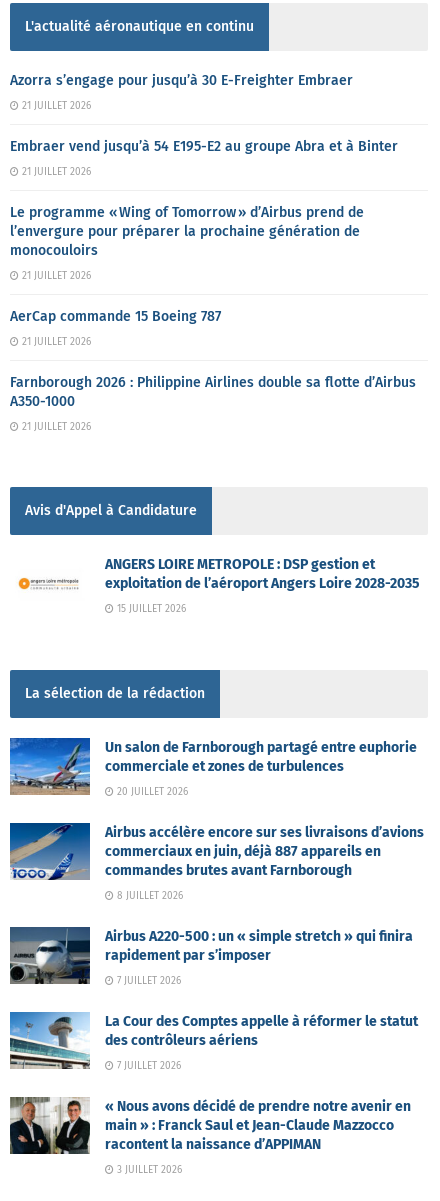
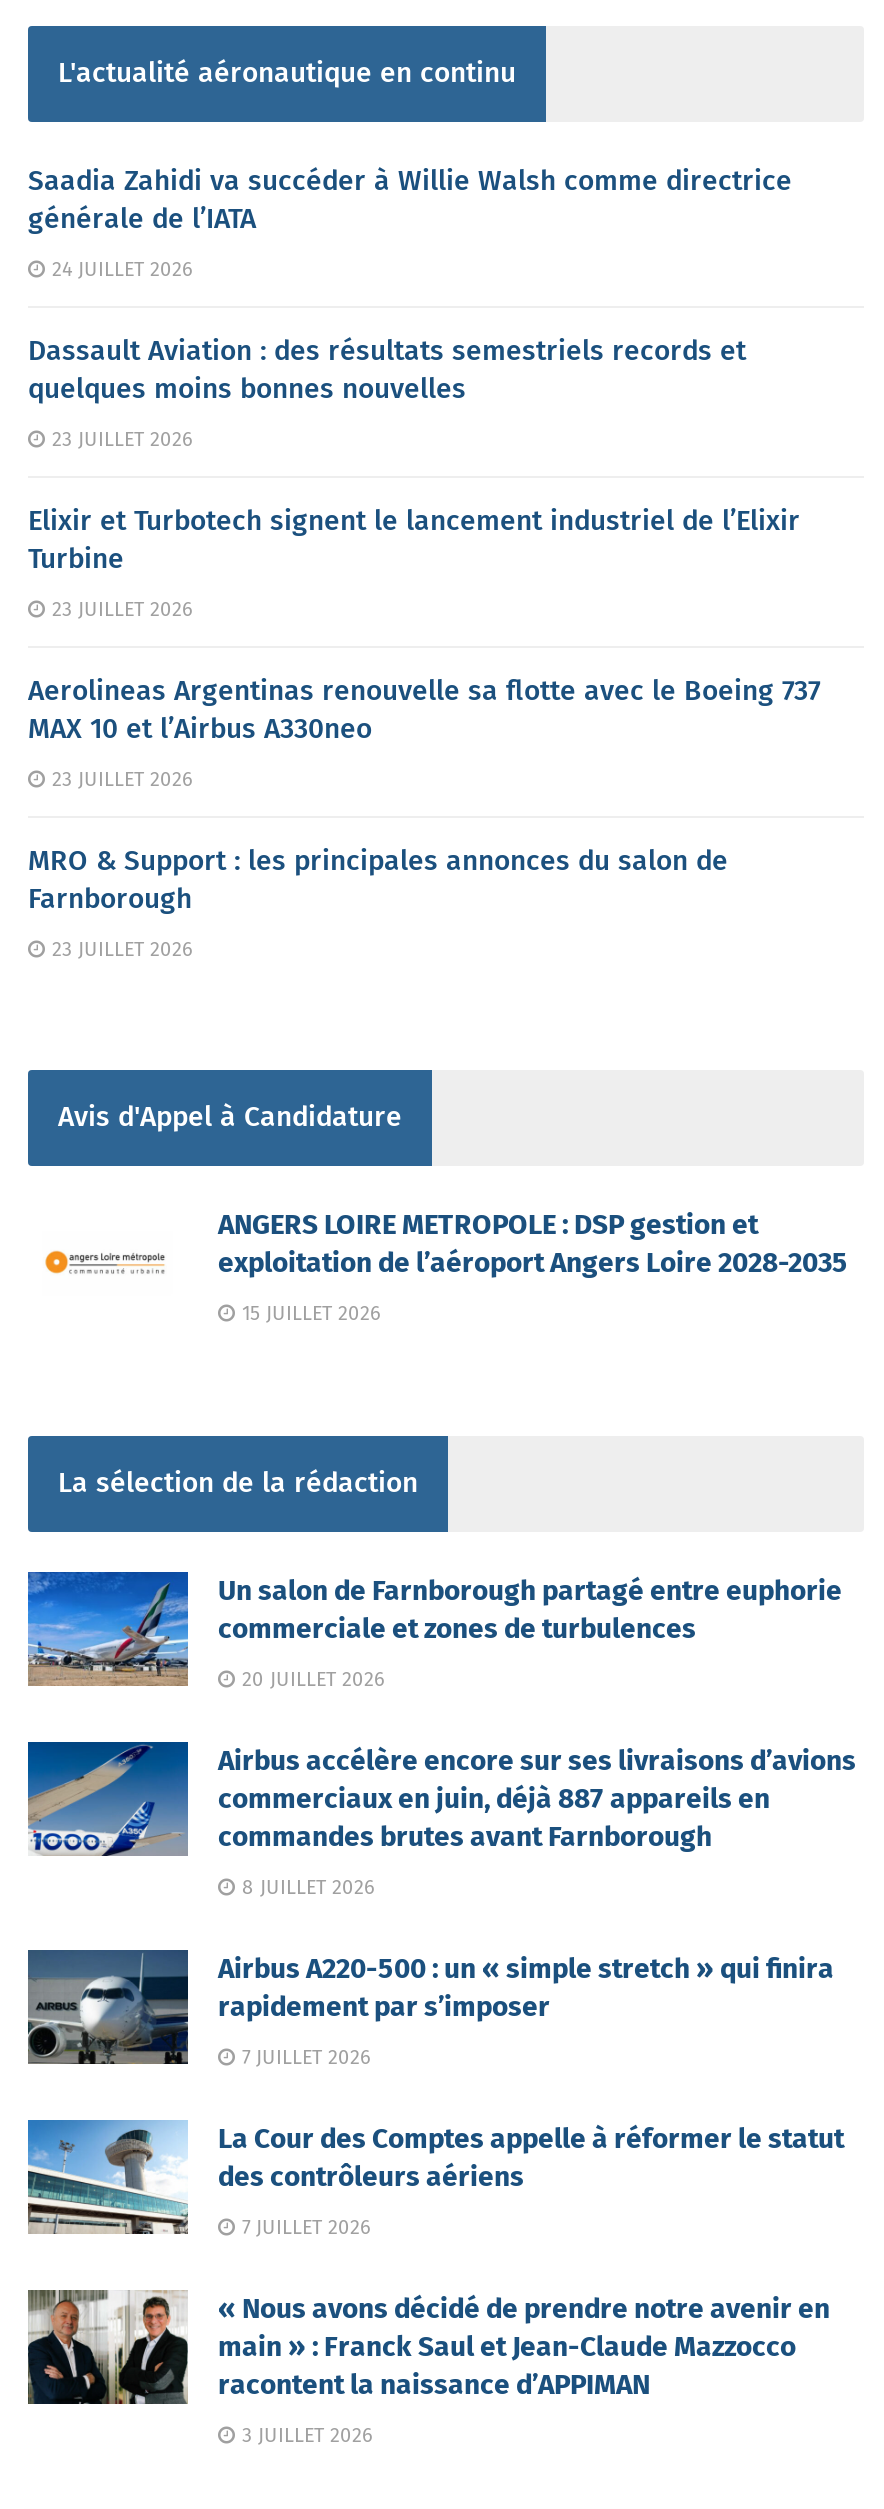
- Azorra s’engage pour jusqu’à 30 E-Freighter Embraer
+ Saadia Zahidi va succéder à Willie Walsh comme directrice
+ générale de l’IATA

- 21 JUILLET 2026
+ 24 JUILLET 2026

- Embraer vend jusqu’à 54 E195-E2 au groupe Abra et à Binter
+ Dassault Aviation : des résultats semestriels records et
+ quelques moins bonnes nouvelles

- 21 JUILLET 2026
+ 23 JUILLET 2026

- Le programme « Wing of Tomorrow » d’Airbus prend de
- l’envergure pour préparer la prochaine génération de
- monocouloirs
+ Elixir et Turbotech signent le lancement industriel de l’Elixir
+ Turbine

- 21 JUILLET 2026
+ 23 JUILLET 2026

- AerCap commande 15 Boeing 787
+ Aerolineas Argentinas renouvelle sa flotte avec le Boeing 737
+ MAX 10 et l’Airbus A330neo

- 21 JUILLET 2026
+ 23 JUILLET 2026

- Farnborough 2026 : Philippine Airlines double sa flotte d’Airbus
- A350-1000
+ MRO & Support : les principales annonces du salon de
+ Farnborough

- 21 JUILLET 2026
+ 23 JUILLET 2026
